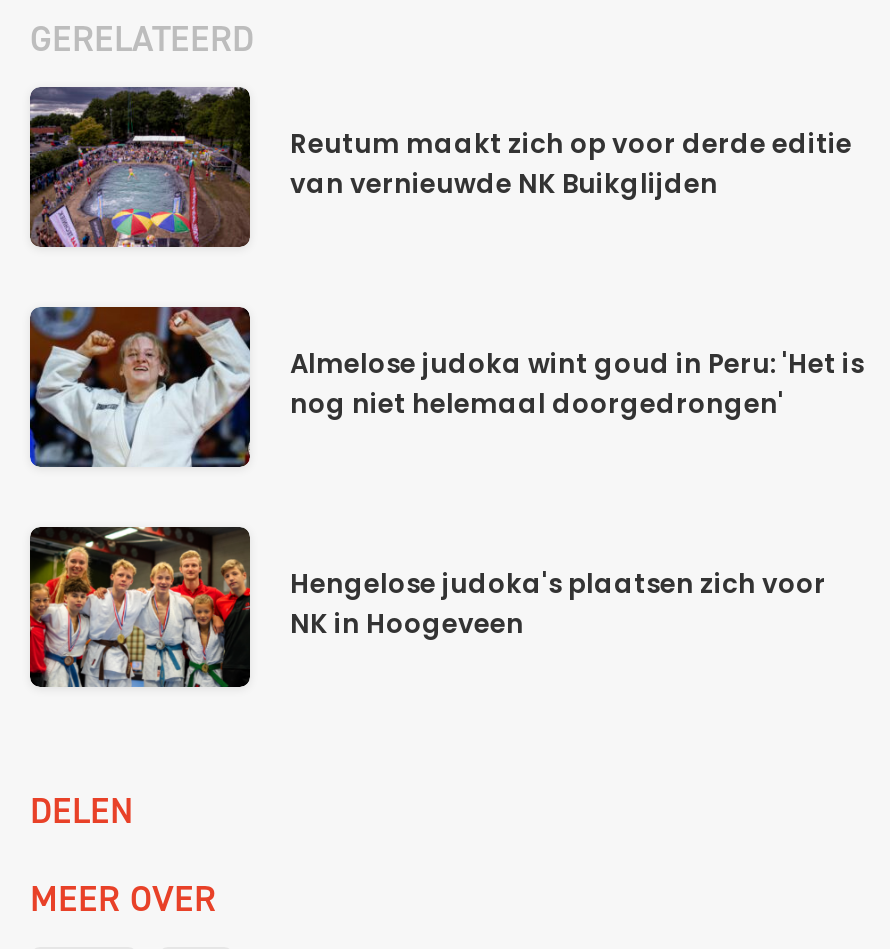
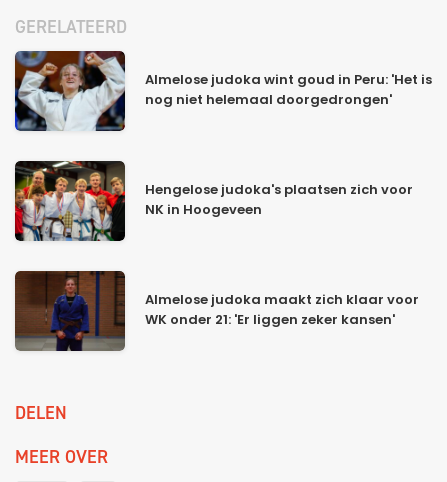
- [image]
- Reutum maakt zich op voor derde editie
- van vernieuwde NK Buikglijden

moved up: [image] | Almelose judoka wint goud in Peru: 'Het is | nog niet helemaal doorgedrongen' | Hengelose judoka's plaatsen zich voor | NK in Hoogeveen

+ [image]
+ Almelose judoka maakt zich klaar voor
+ WK onder 21: 'Er liggen zeker kansen'
